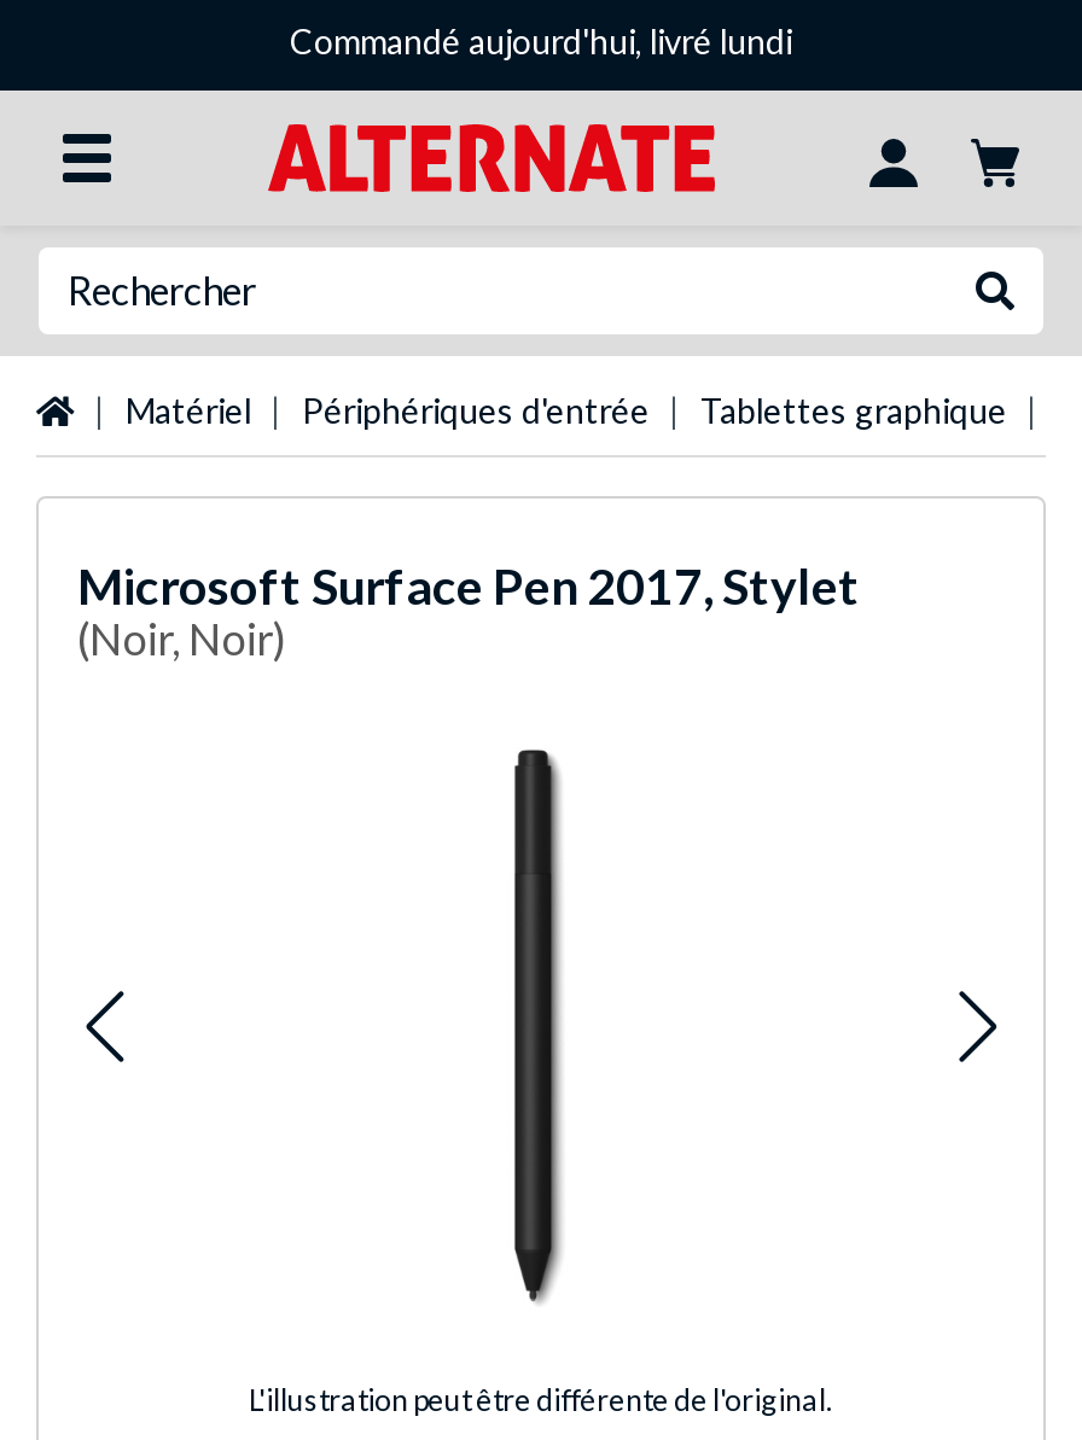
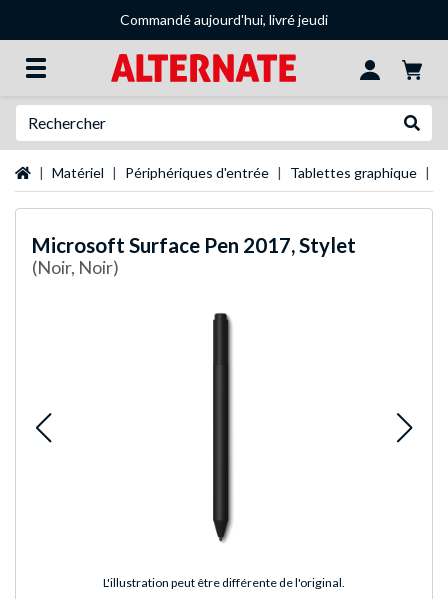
- Commandé aujourd'hui, livré lundi
+ Commandé aujourd'hui, livré jeudi
